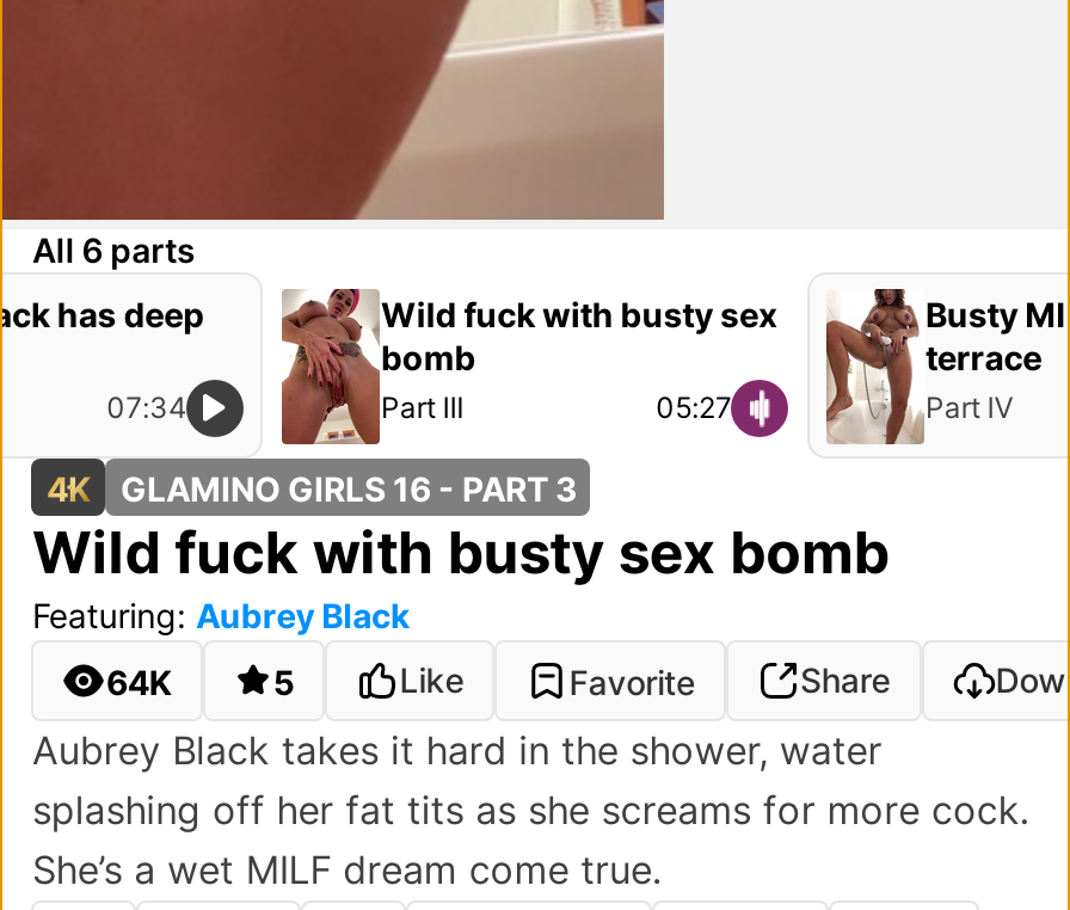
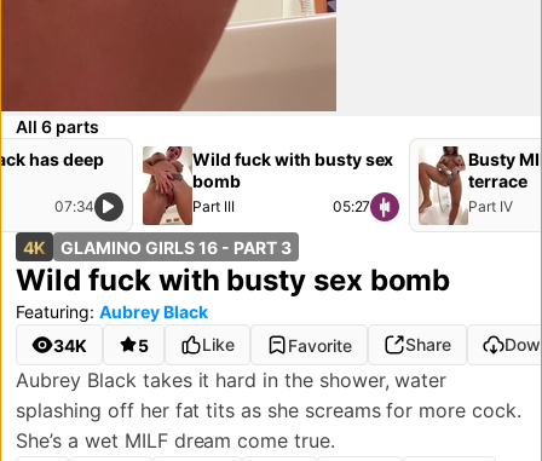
- 64K
+ 34K
